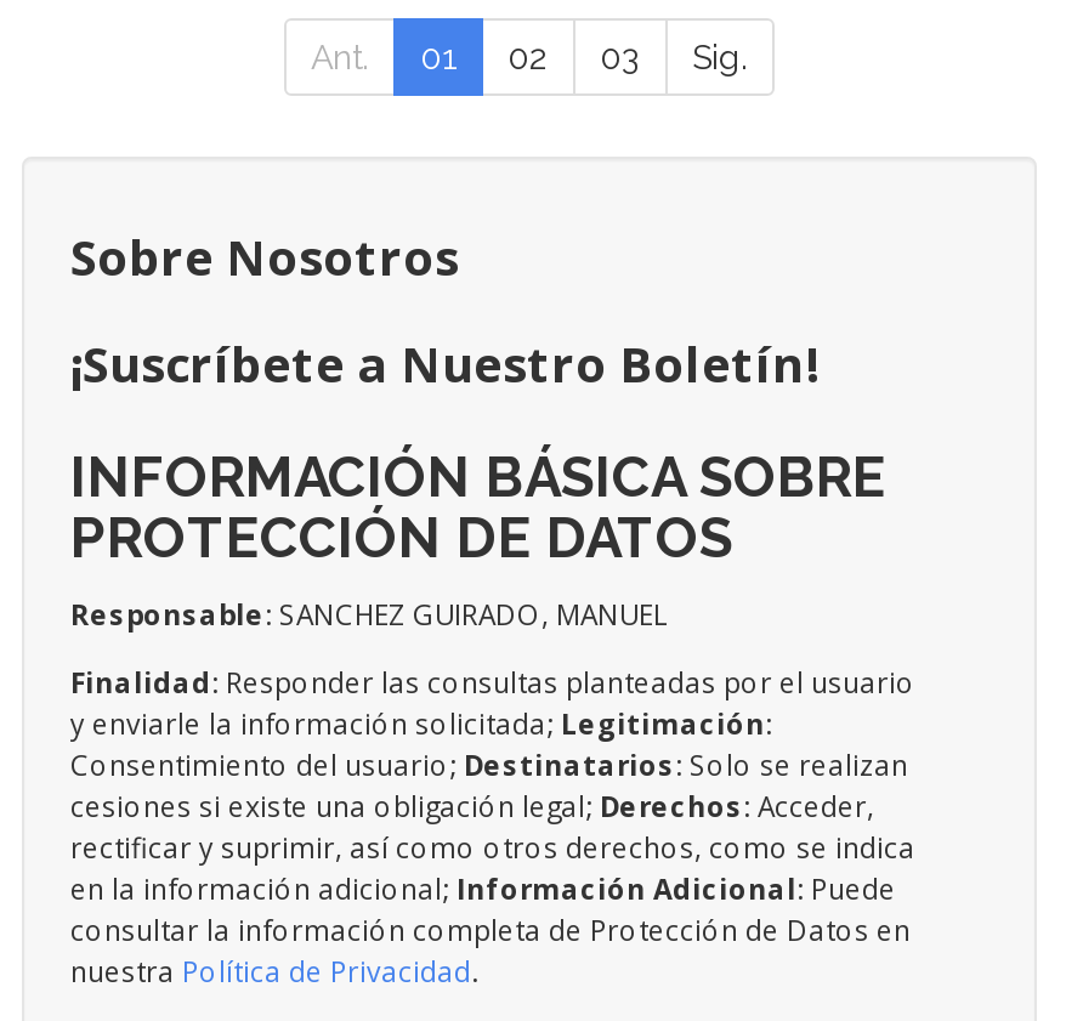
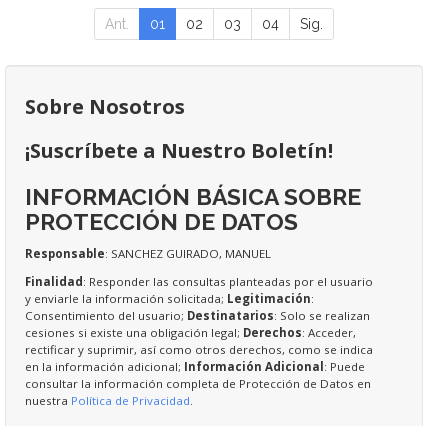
+ 04
